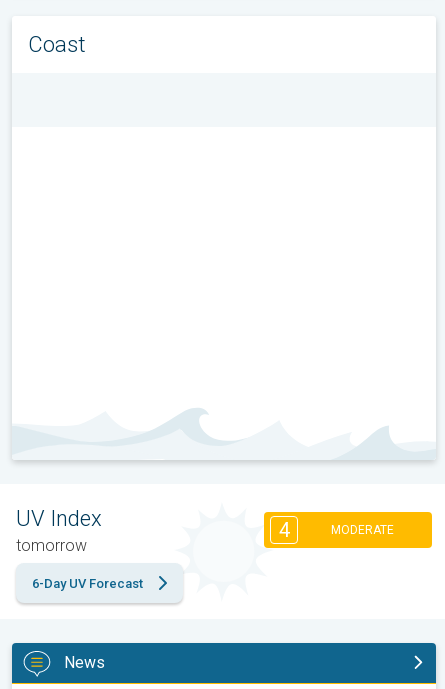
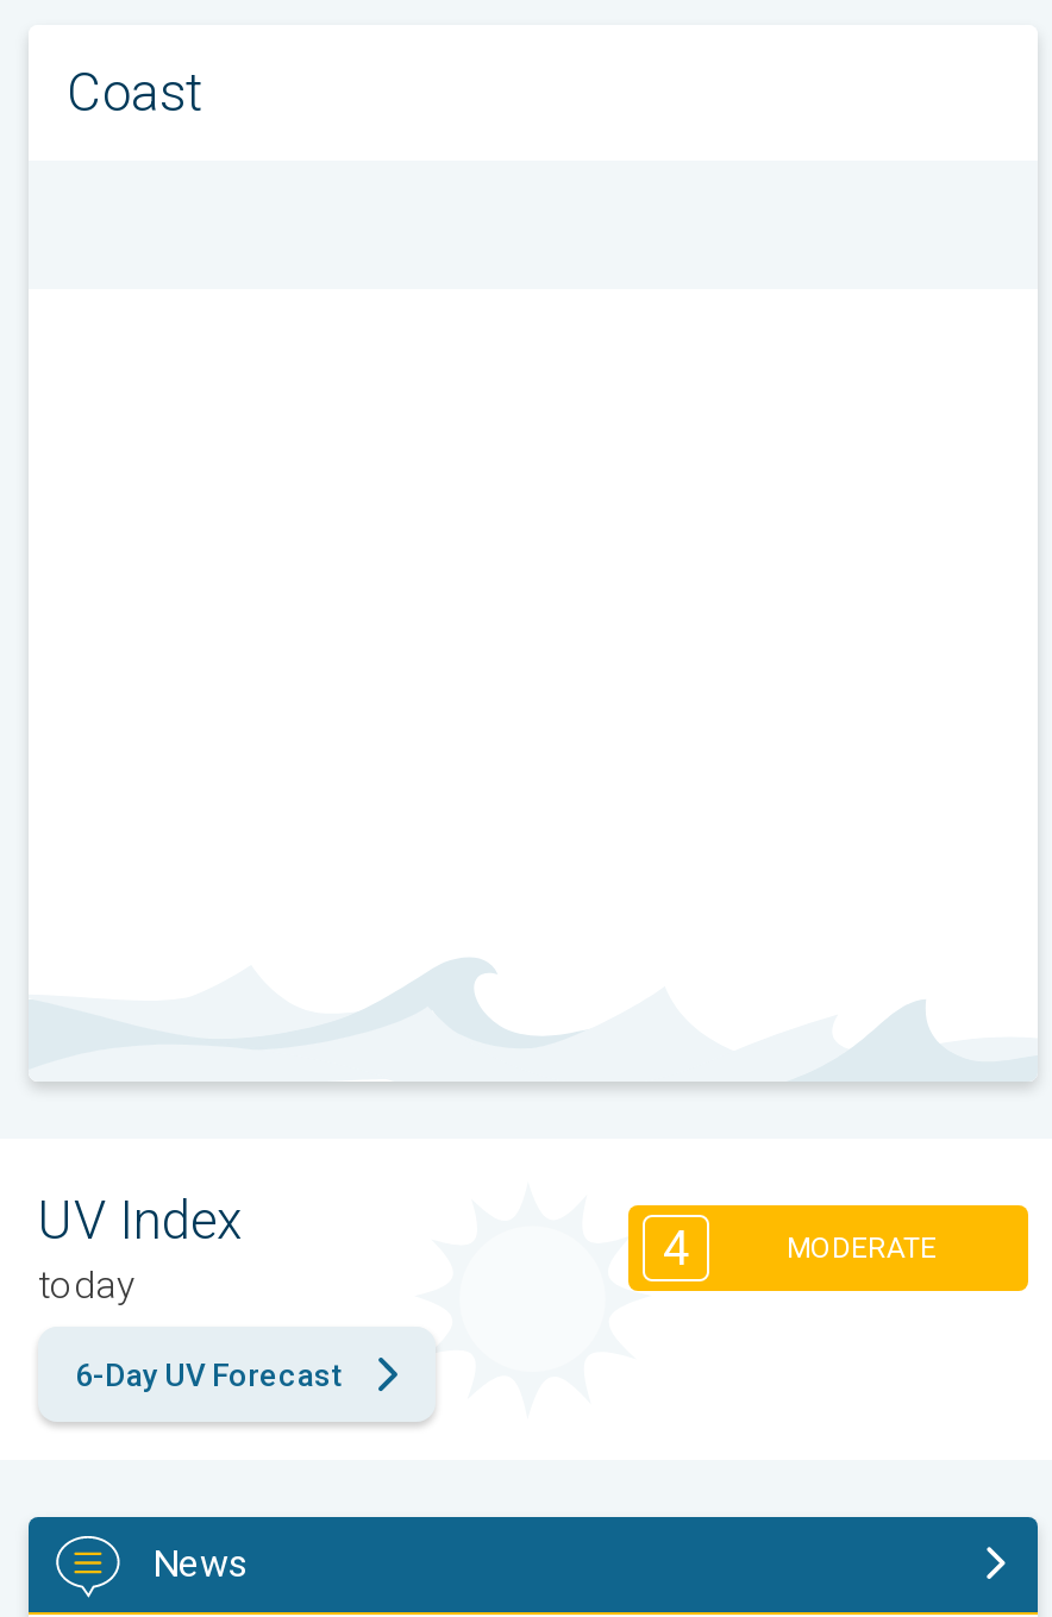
- tomorrow
+ today
